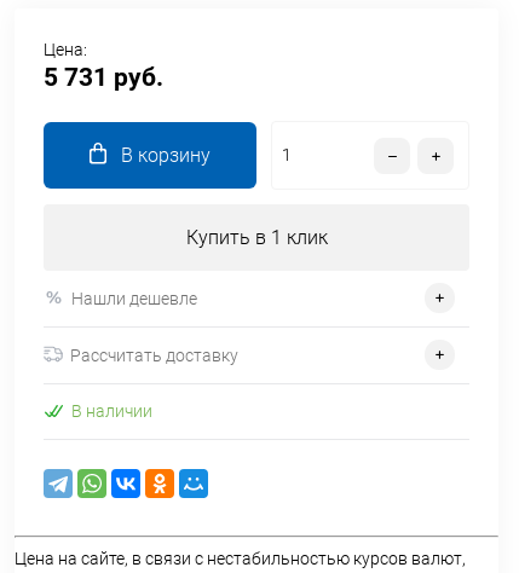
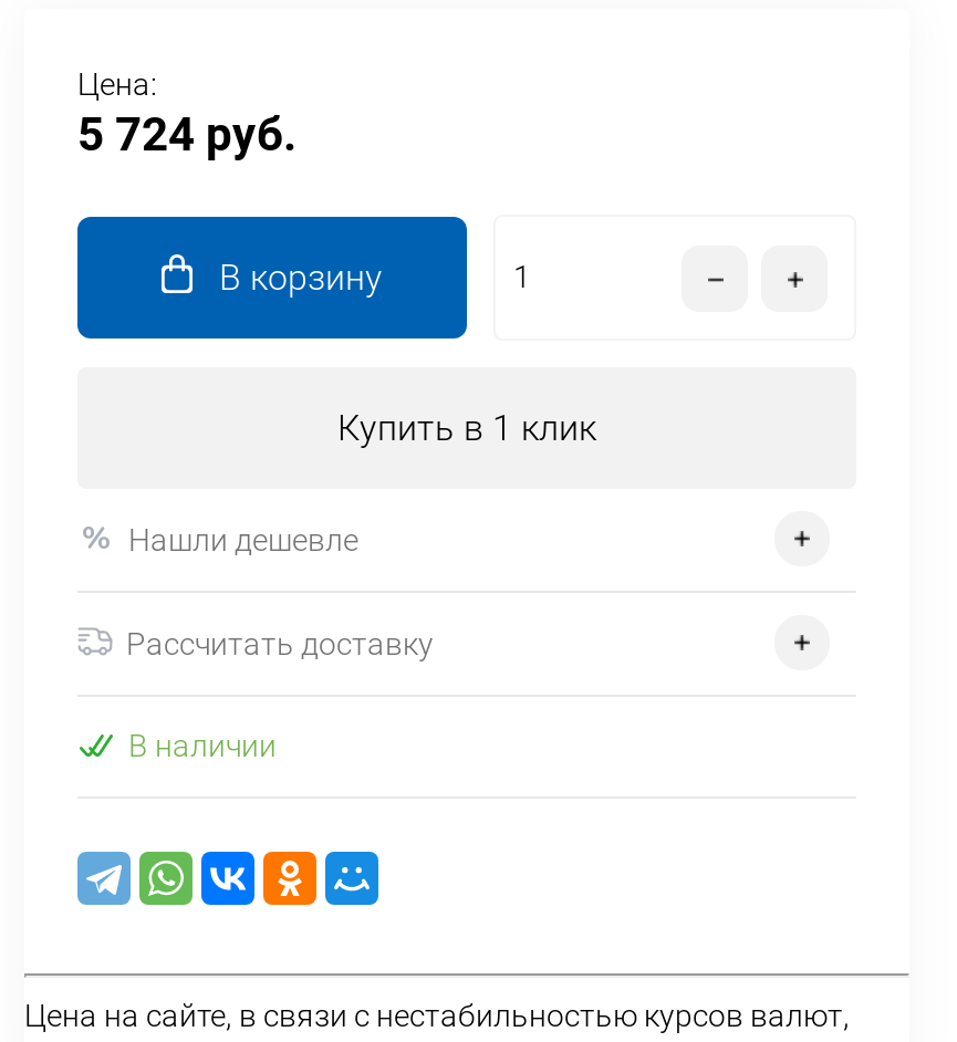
- 5 731 руб.
+ 5 724 руб.
